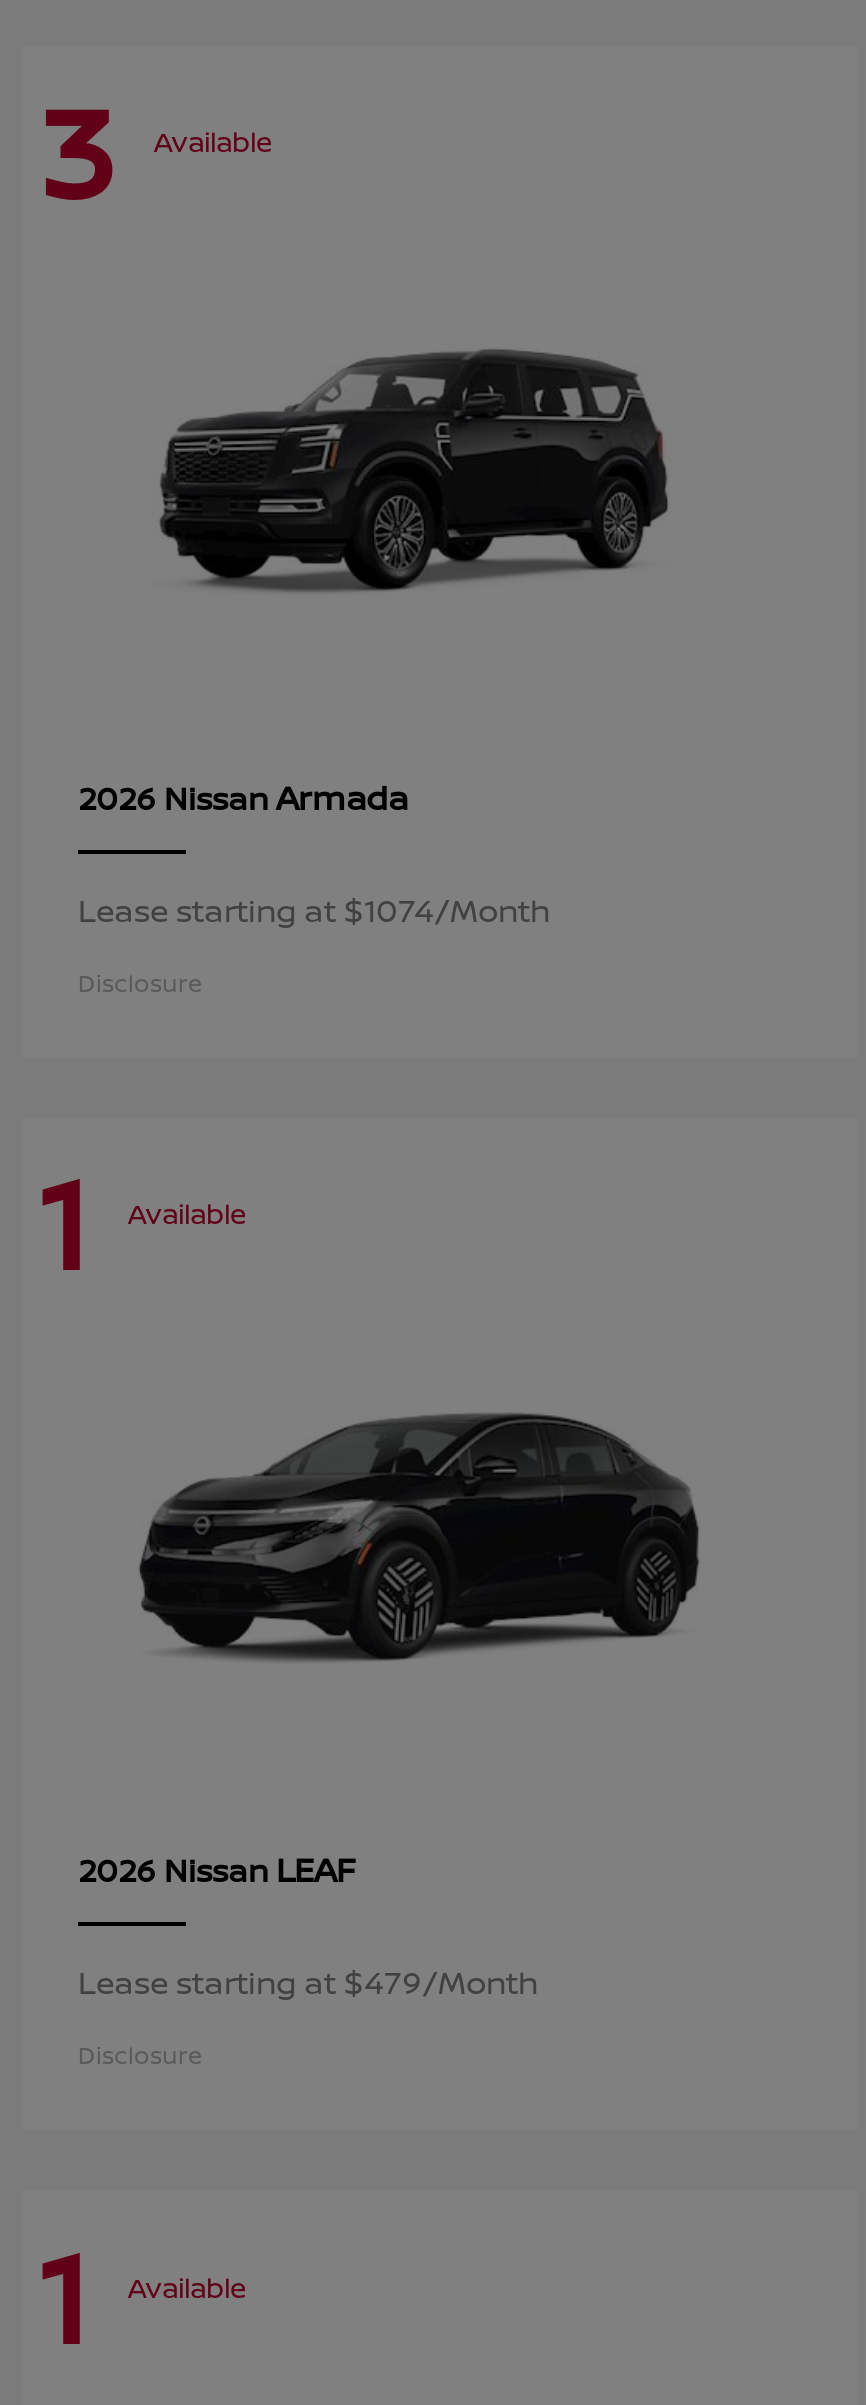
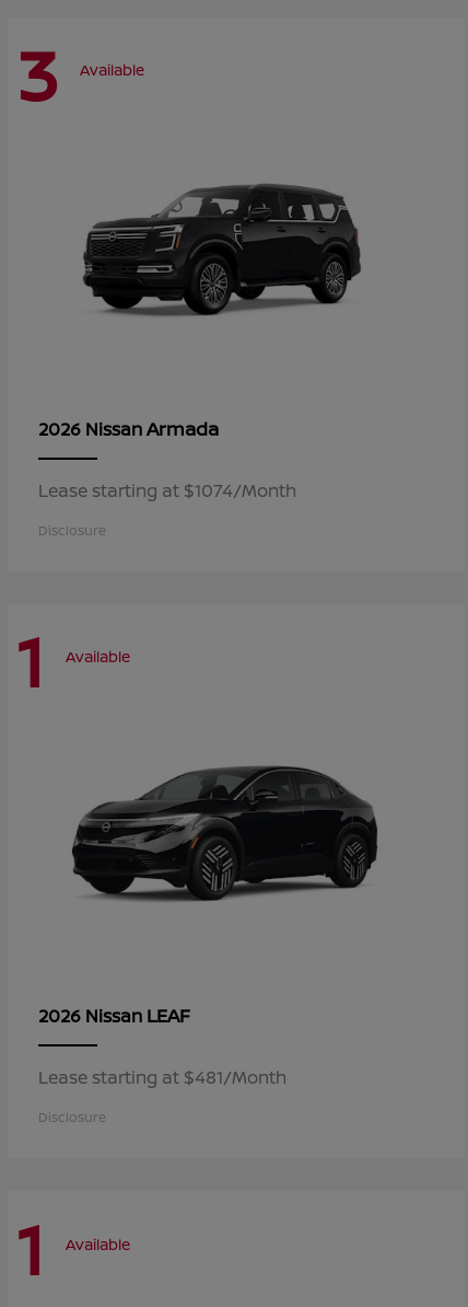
- Lease starting at $479/Month
+ Lease starting at $481/Month
